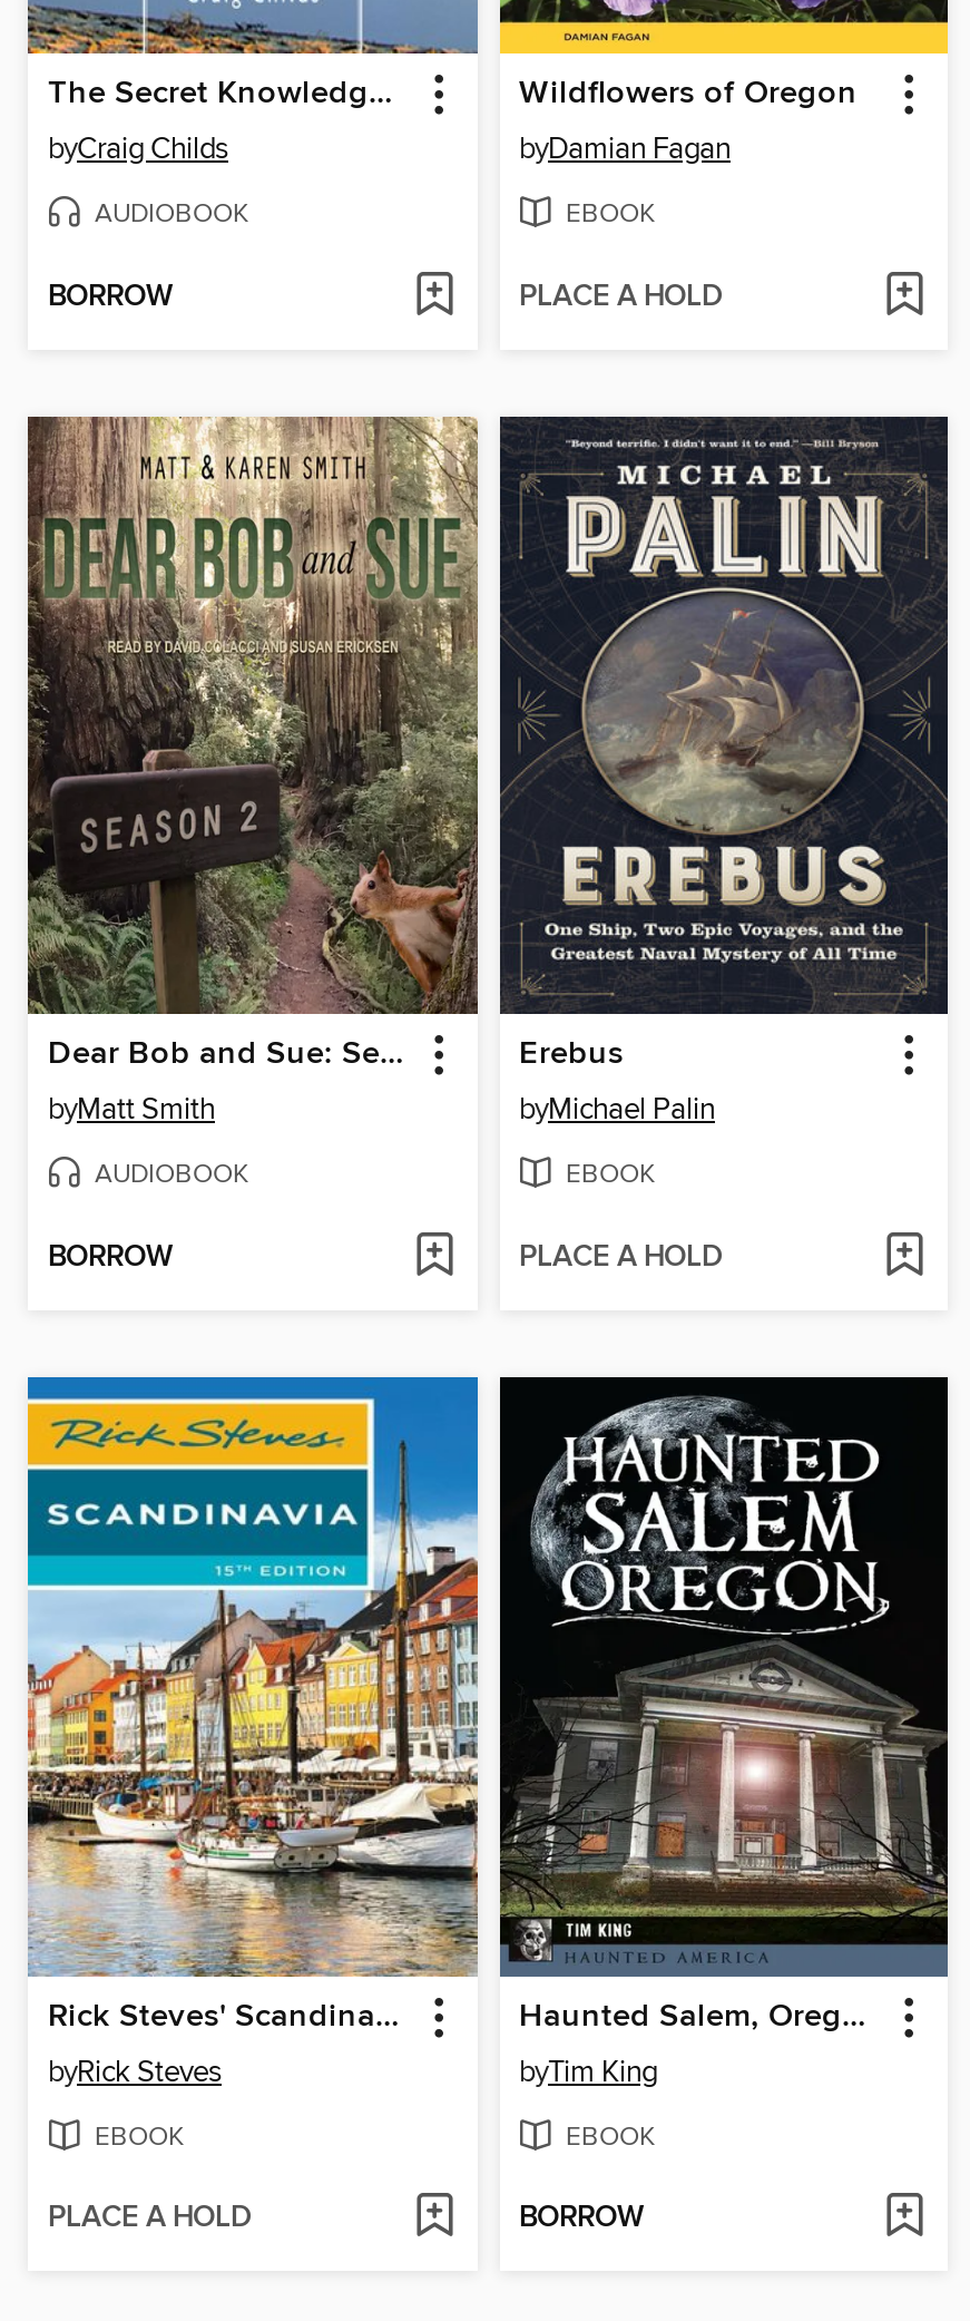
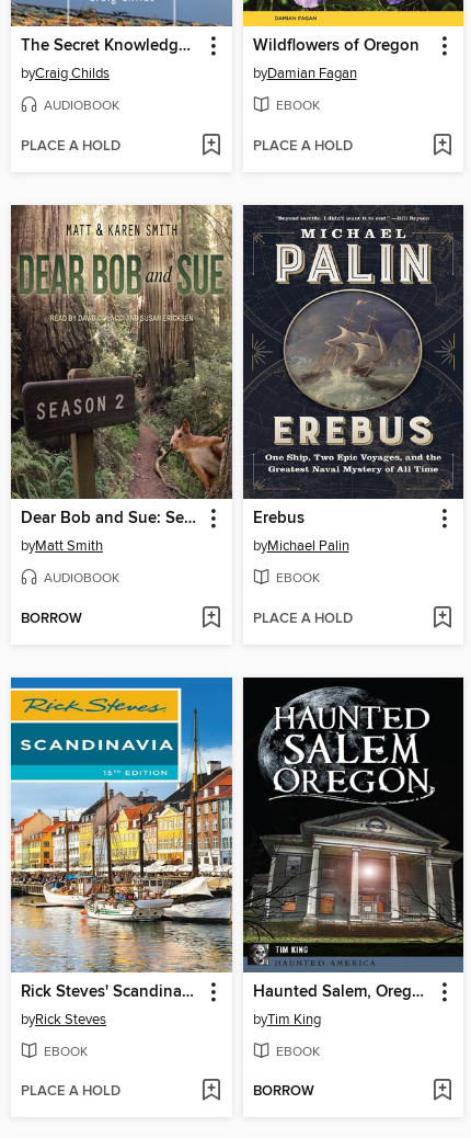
- BORROW
+ PLACE A HOLD
